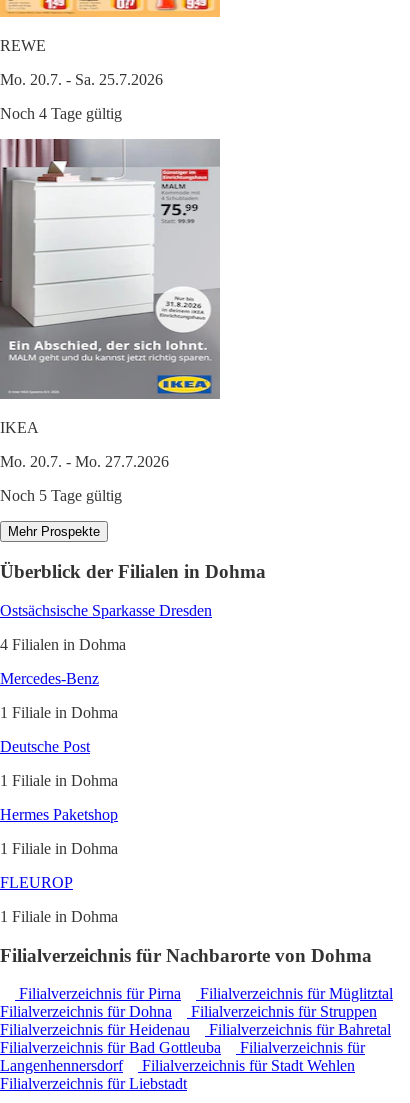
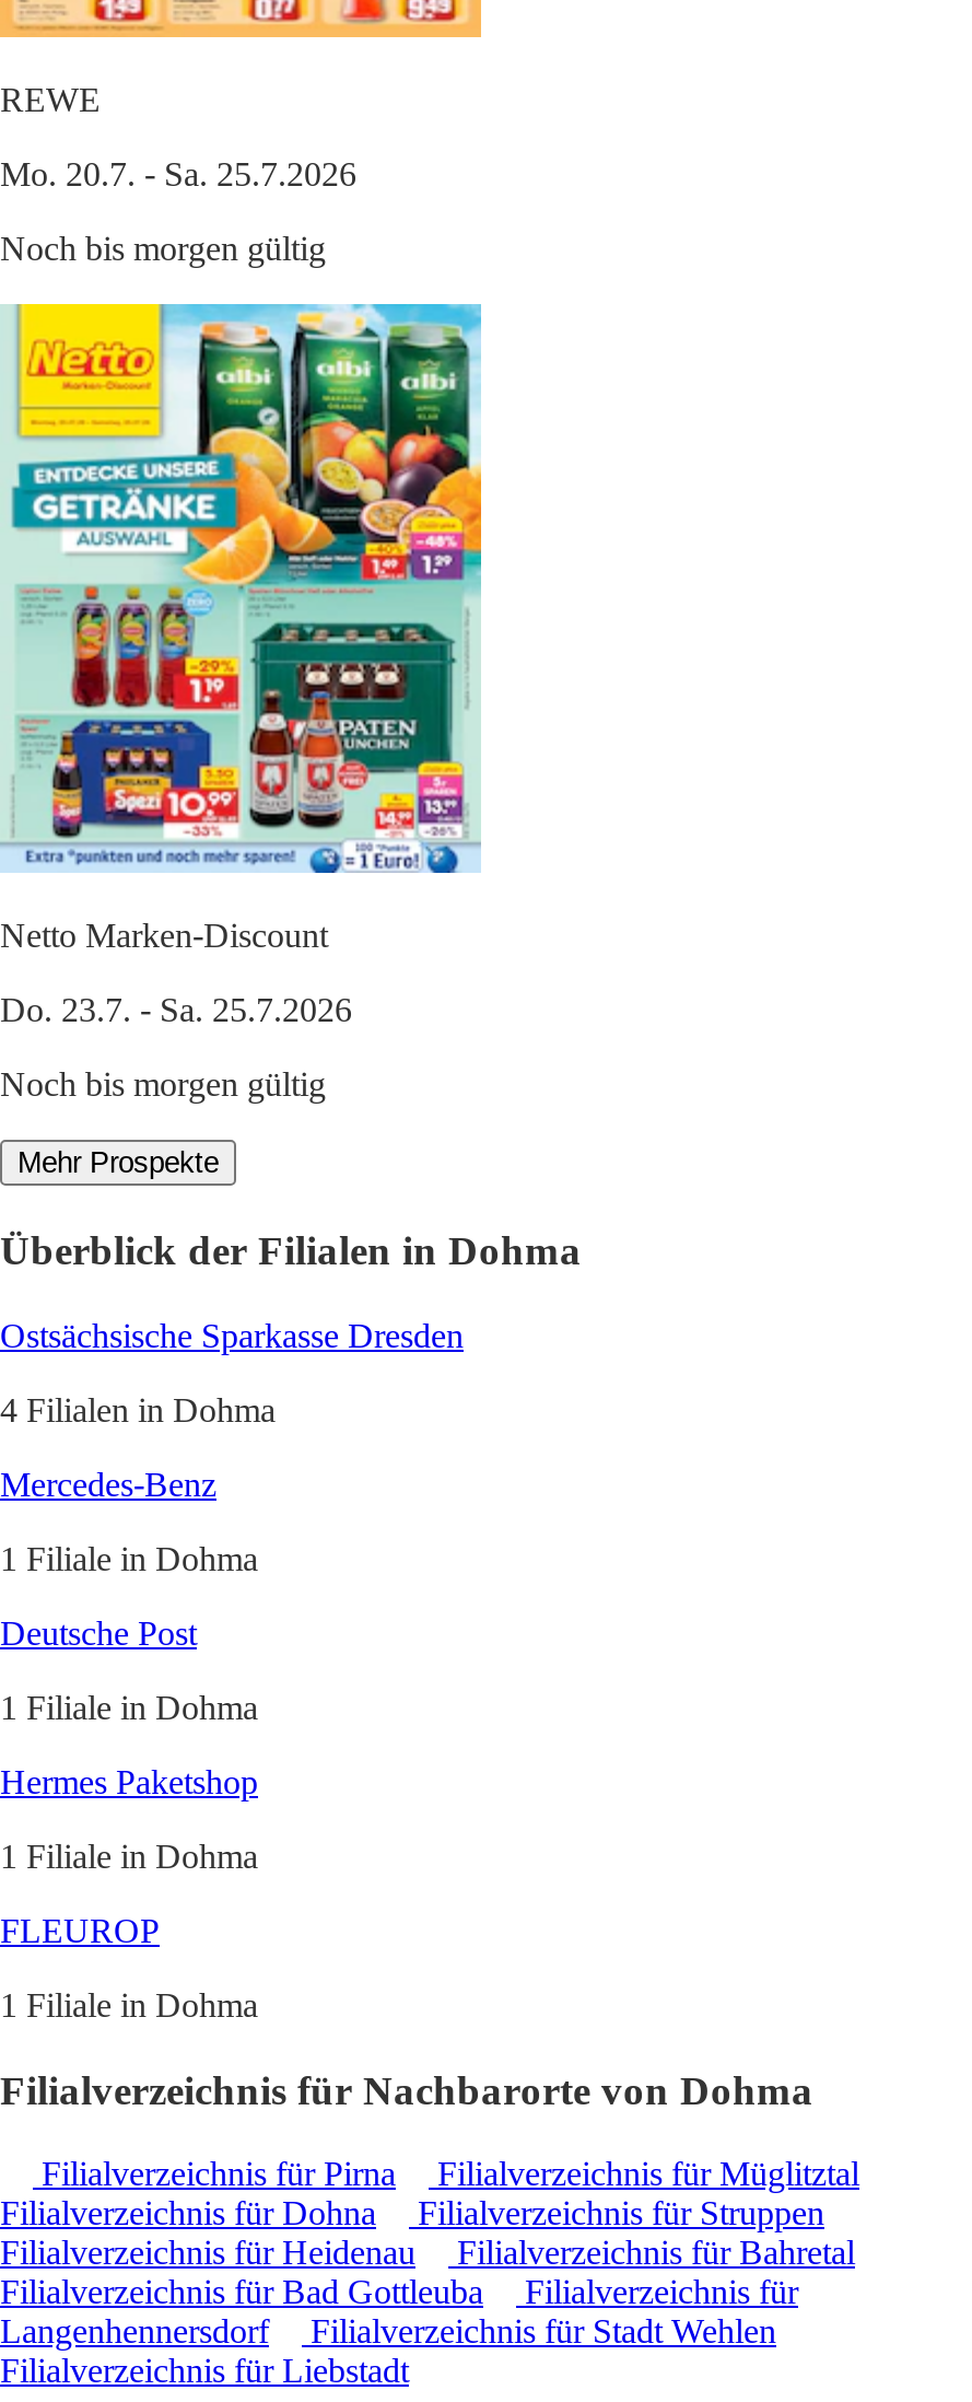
- Noch 4 Tage gültig
+ Noch bis morgen gültig

- [image]
- IKEA
+ [image]
+ Netto Marken-Discount

- Mo. 20.7. - Mo. 27.7.2026
+ Do. 23.7. - Sa. 25.7.2026

- Noch 5 Tage gültig
+ Noch bis morgen gültig
